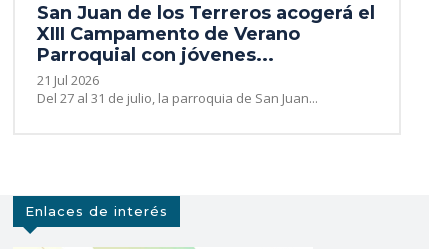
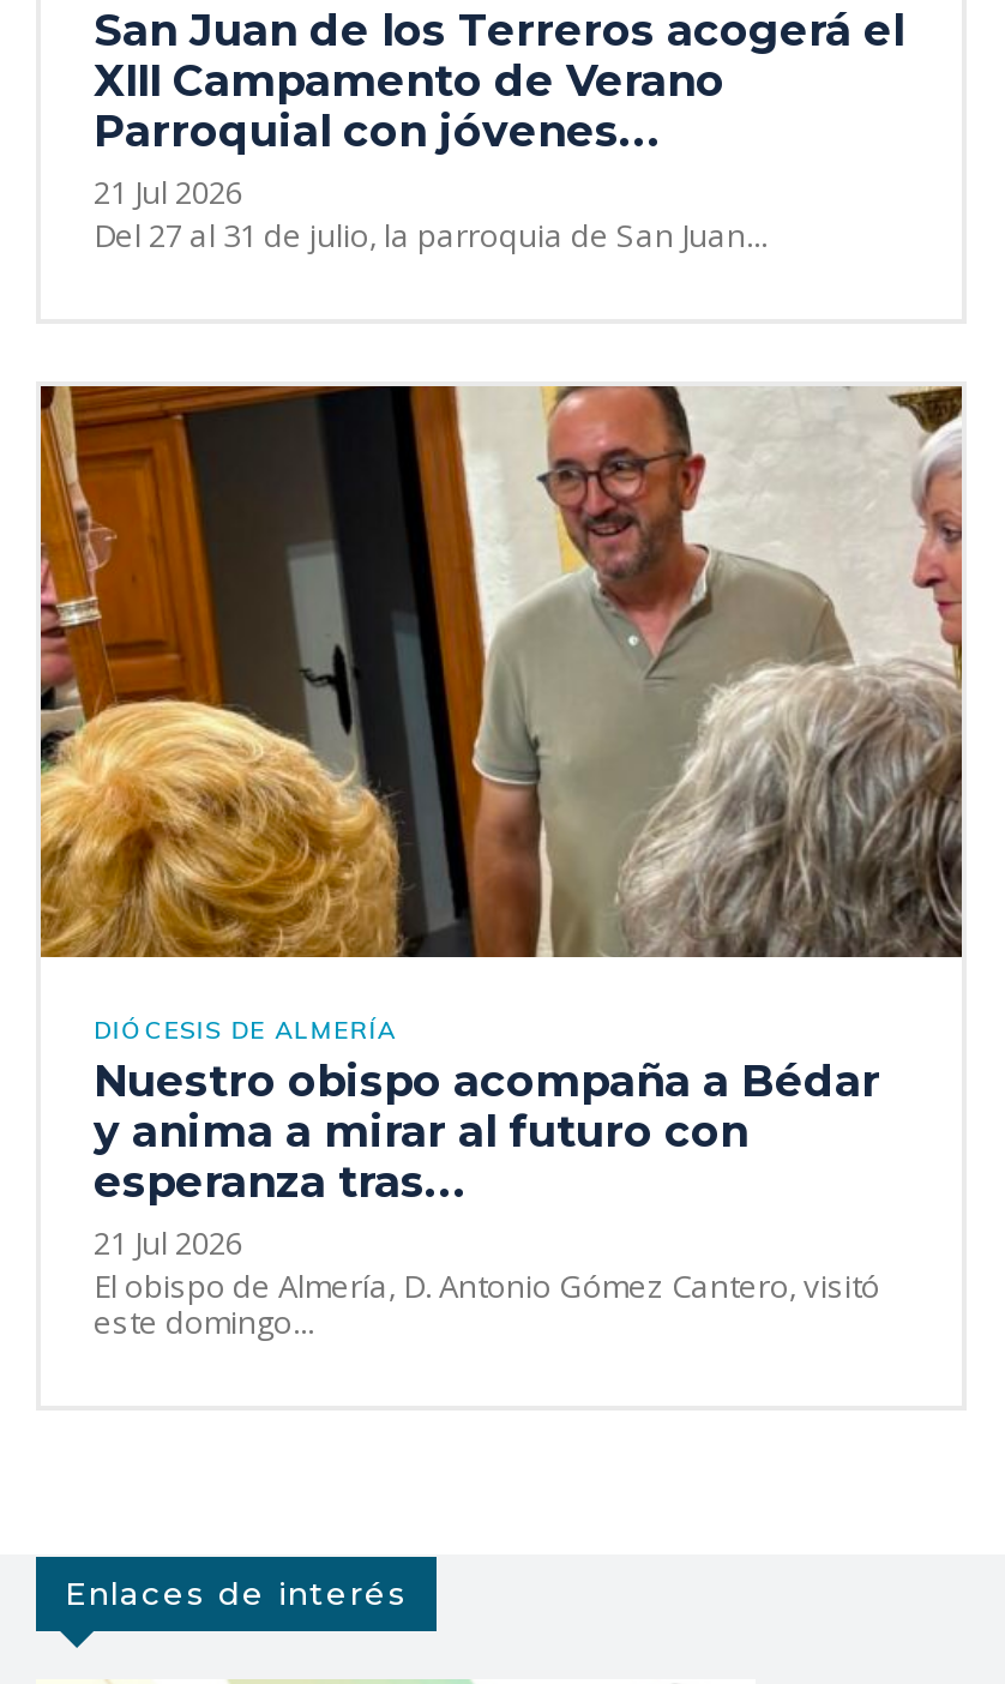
+ [image]
+ DIÓCESIS DE ALMERÍA
+ Nuestro obispo acompaña a Bédar
+ y anima a mirar al futuro con
+ esperanza tras...
+ 21 Jul 2026
+ El obispo de Almería, D. Antonio Gómez Cantero, visitó
+ este domingo...
